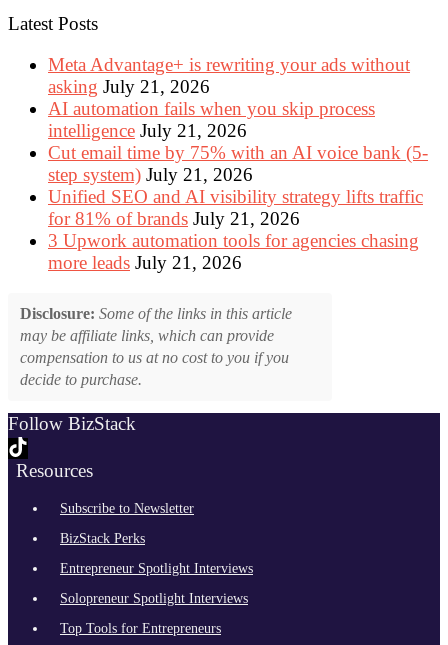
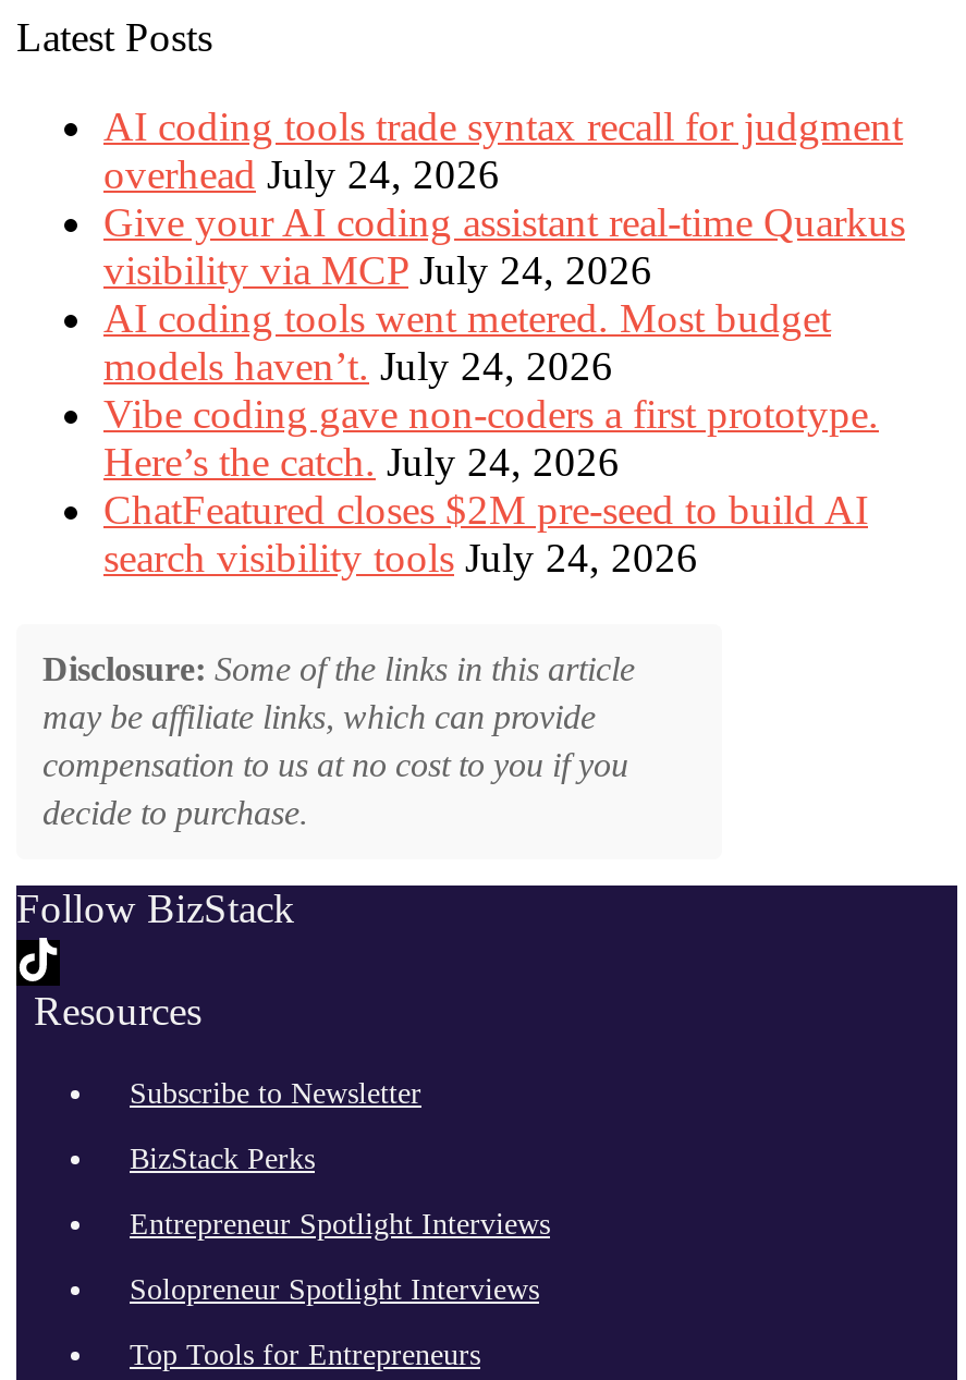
- Meta Advantage+ is rewriting your ads without
- asking July 21, 2026
- AI automation fails when you skip process
- intelligence July 21, 2026
- Cut email time by 75% with an AI voice bank (5-
- step system) July 21, 2026
- Unified SEO and AI visibility strategy lifts traffic
- for 81% of brands July 21, 2026
- 3 Upwork automation tools for agencies chasing
- more leads July 21, 2026
+ AI coding tools trade syntax recall for judgment
+ overhead July 24, 2026
+ Give your AI coding assistant real-time Quarkus
+ visibility via MCP July 24, 2026
+ AI coding tools went metered. Most budget
+ models haven’t. July 24, 2026
+ Vibe coding gave non-coders a first prototype.
+ Here’s the catch. July 24, 2026
+ ChatFeatured closes $2M pre-seed to build AI
+ search visibility tools July 24, 2026
